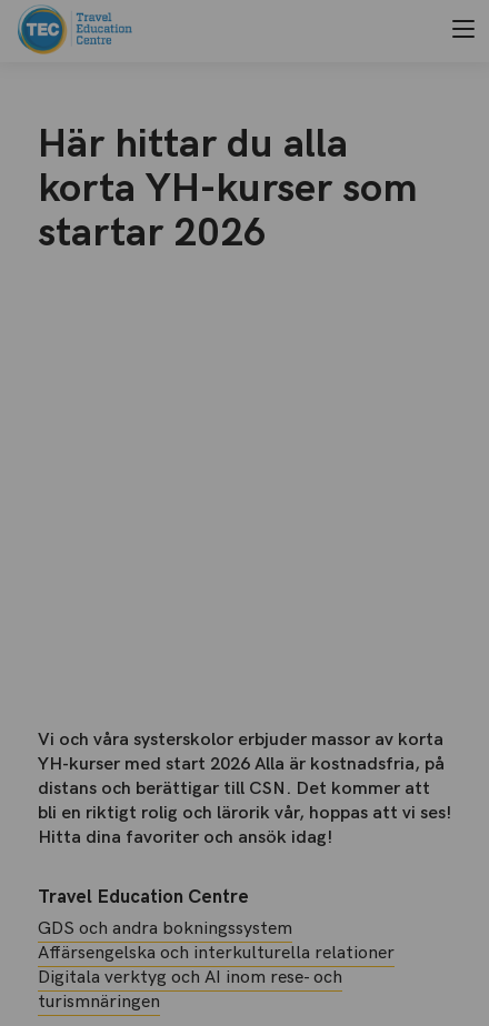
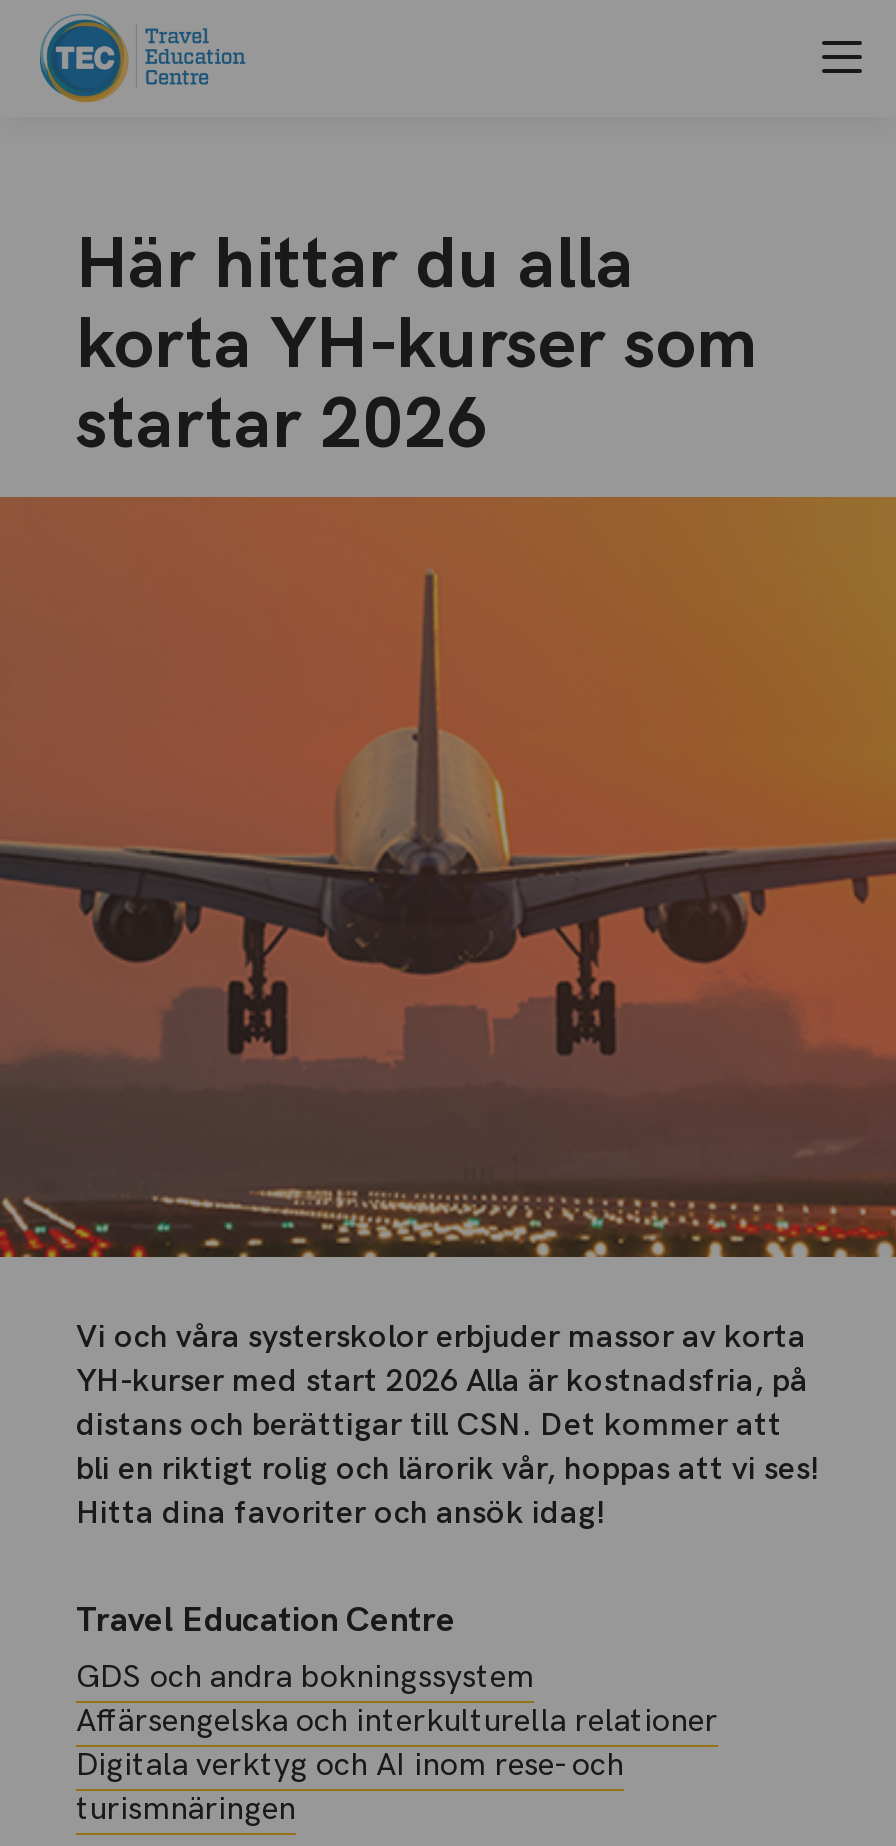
+ [image]
